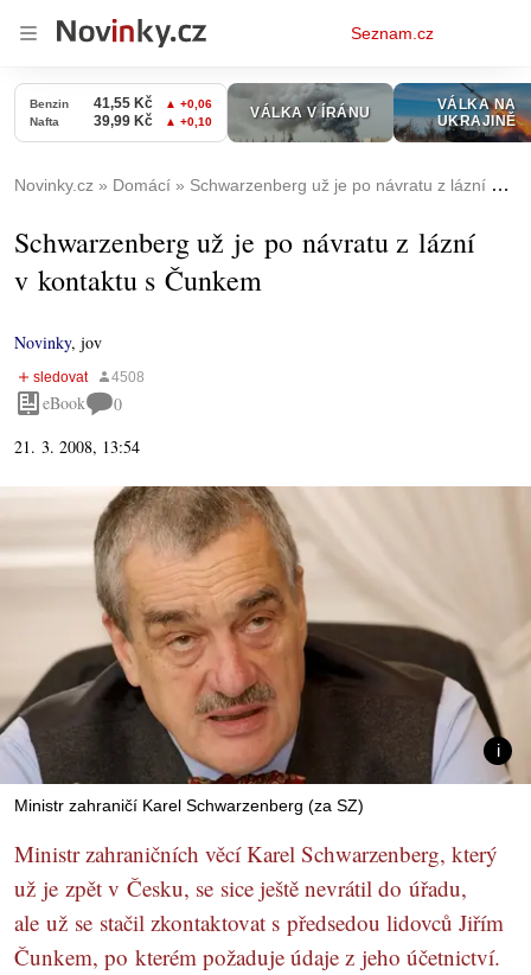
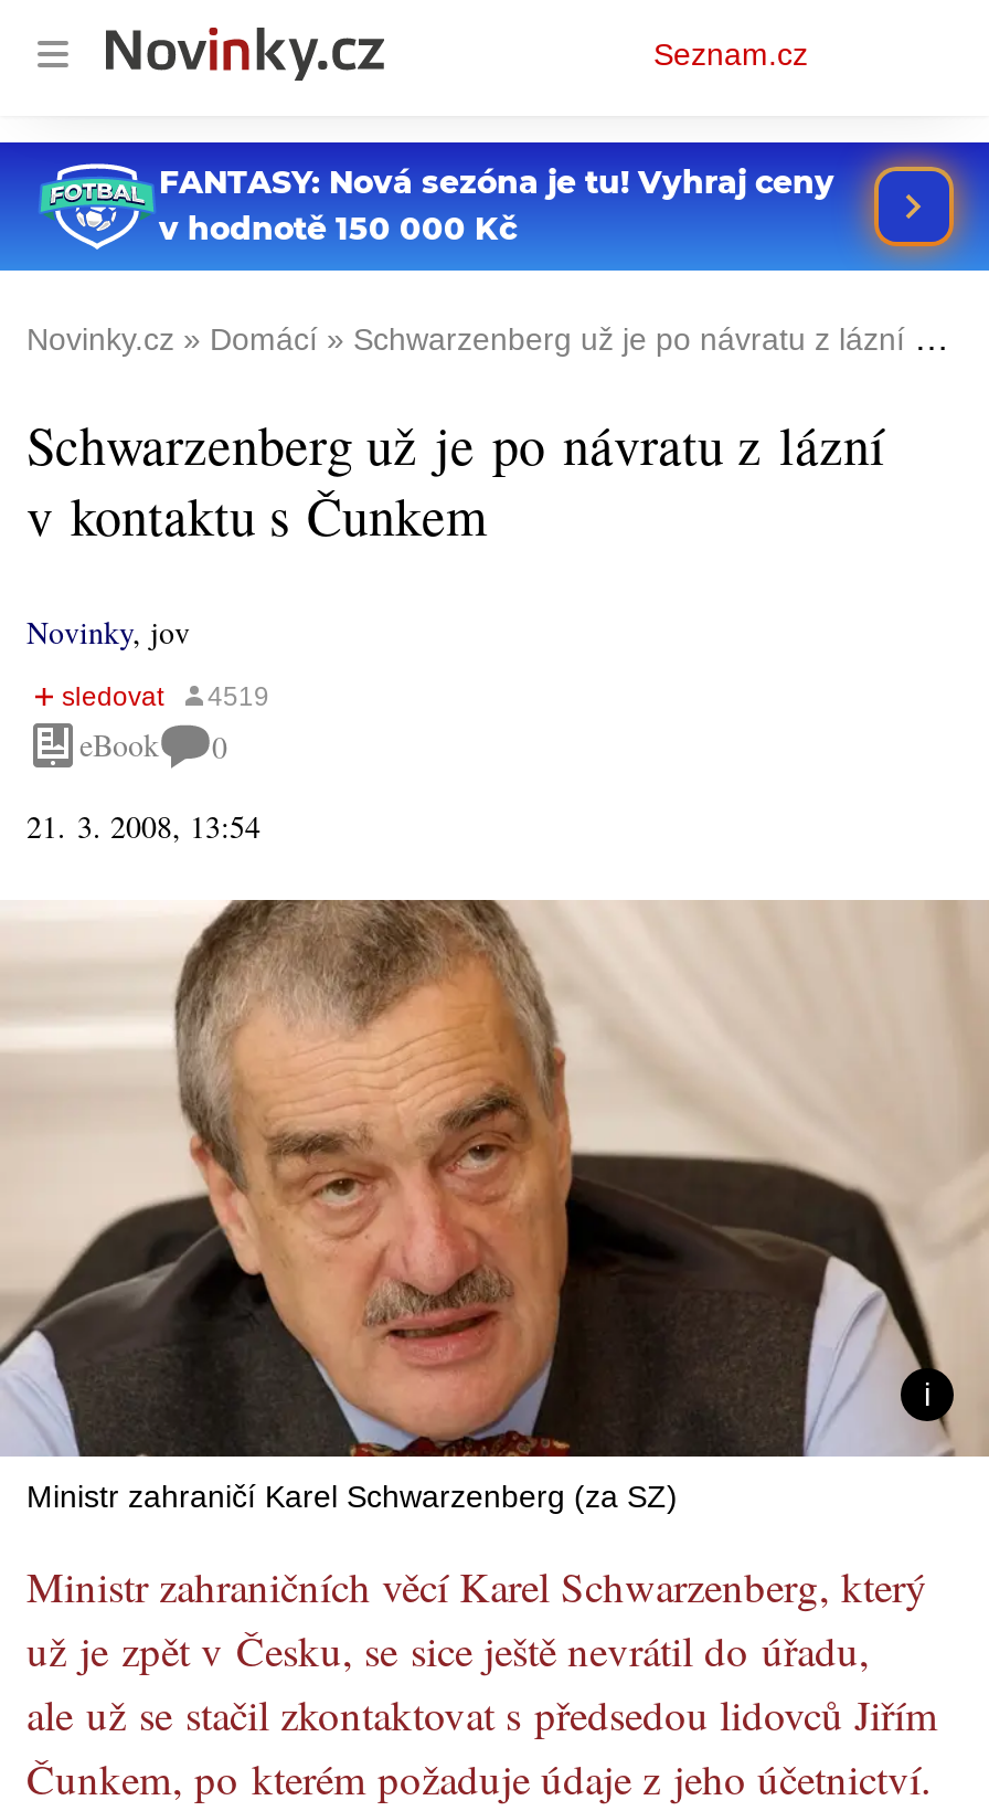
- [image]
+ [image]
